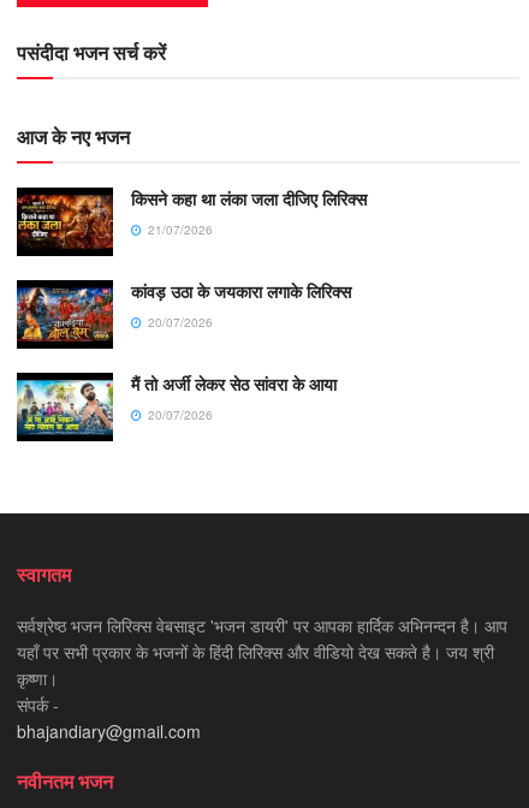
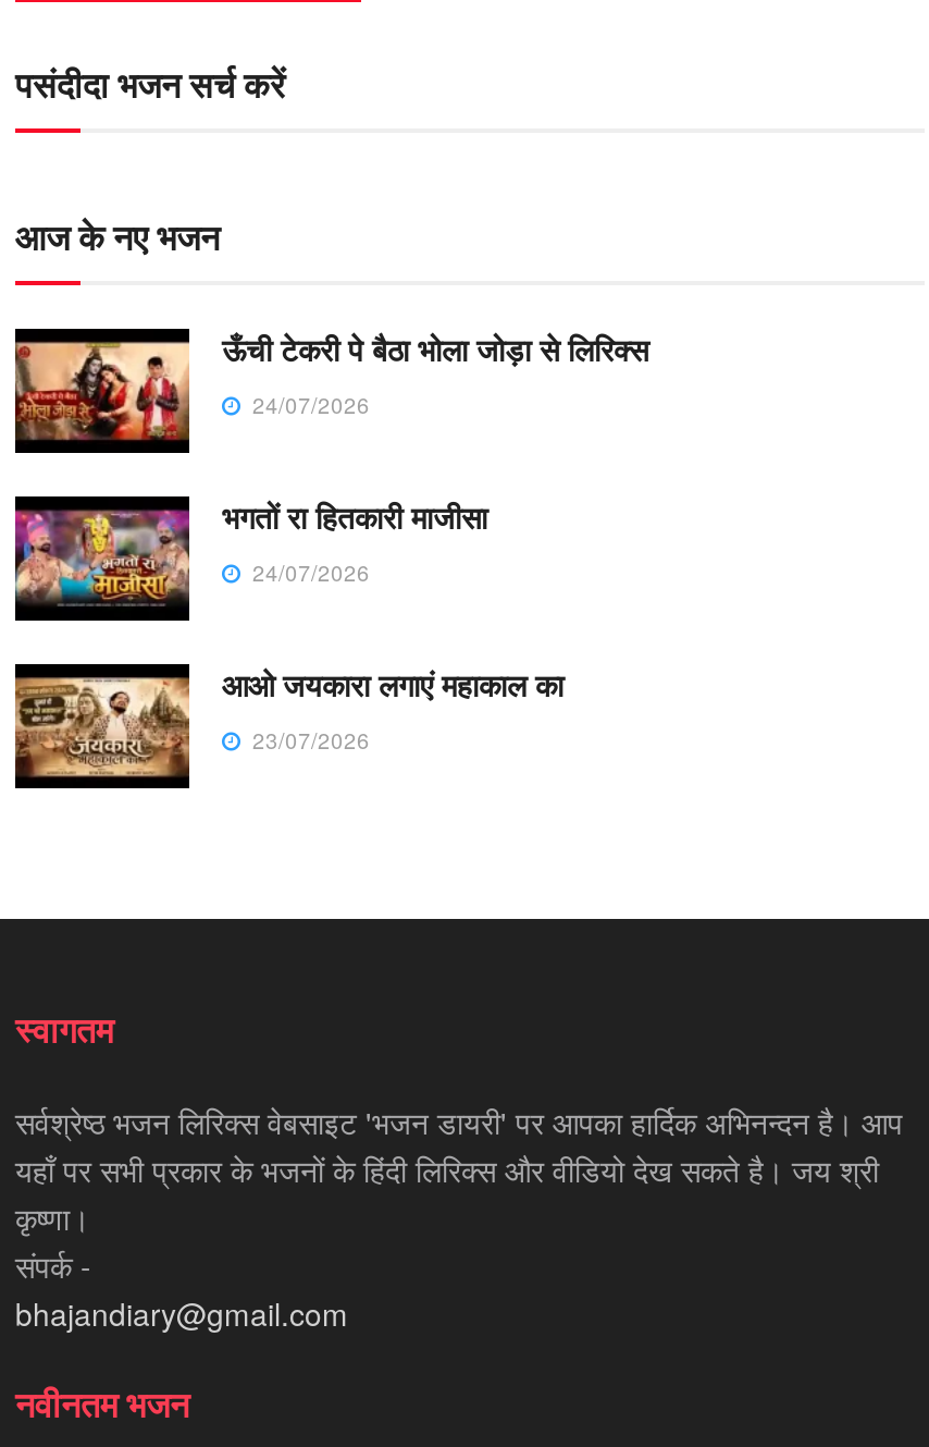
- [image]
- किसने कहा था लंका जला दीजिए लिरिक्स
- 21/07/2026
+ [image]
+ ऊँची टेकरी पे बैठा भोला जोड़ा से लिरिक्स
+ 24/07/2026

- [image]
- कांवड़ उठा के जयकारा लगाके लिरिक्स
- 20/07/2026
+ [image]
+ भगतों रा हितकारी माजीसा
+ 24/07/2026

- [image]
- मैं तो अर्जी लेकर सेठ सांवरा के आया
- 20/07/2026
+ [image]
+ आओ जयकारा लगाएं महाकाल का
+ 23/07/2026
